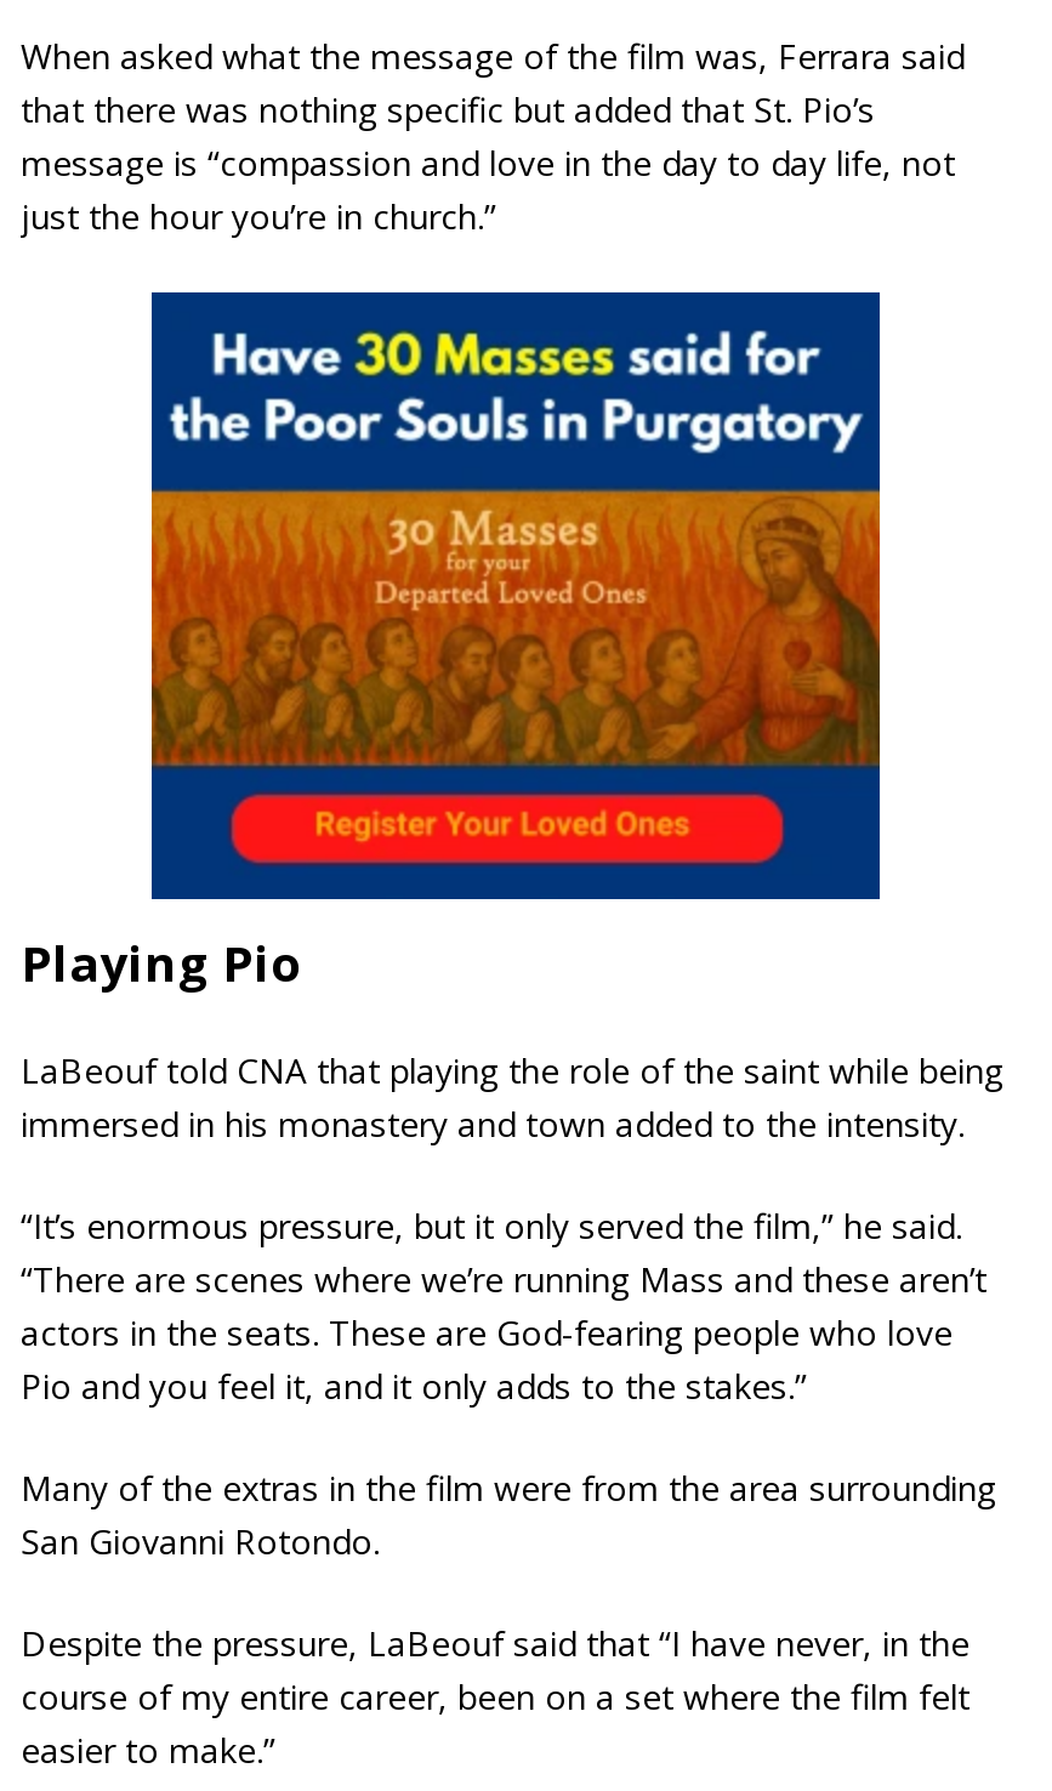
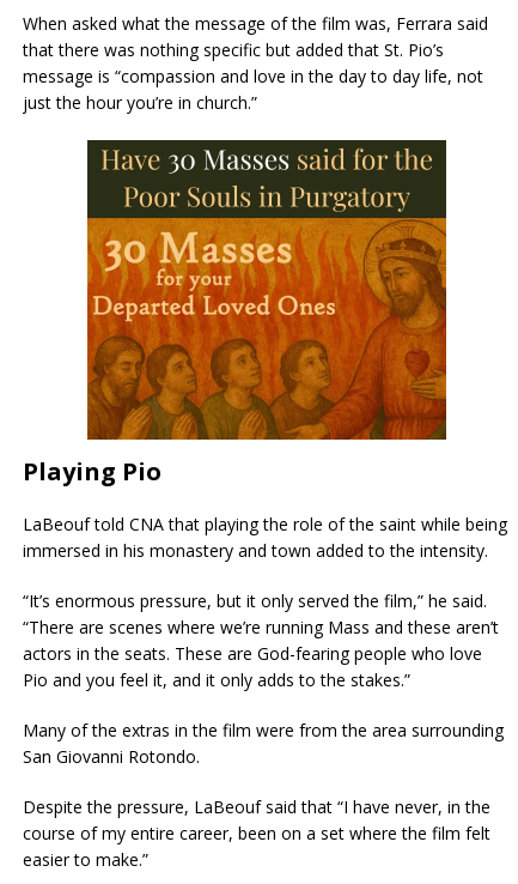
- [image]
+ [image]
